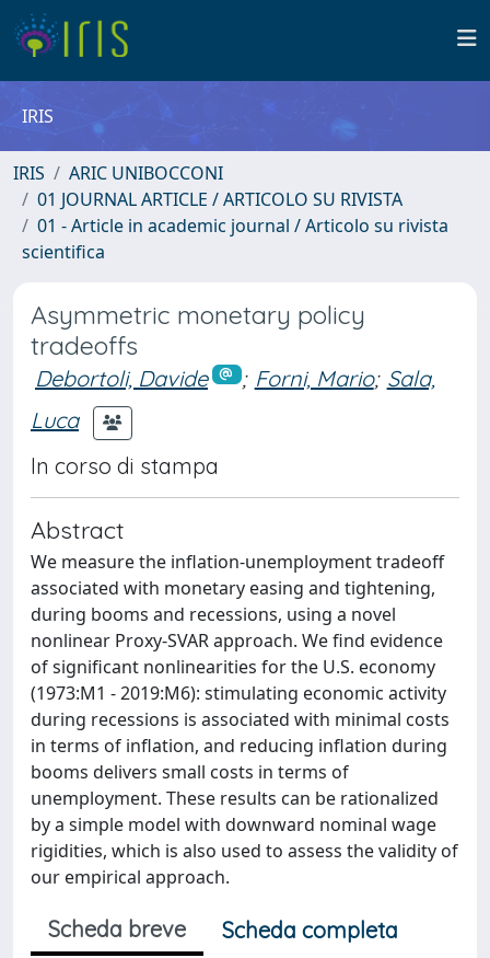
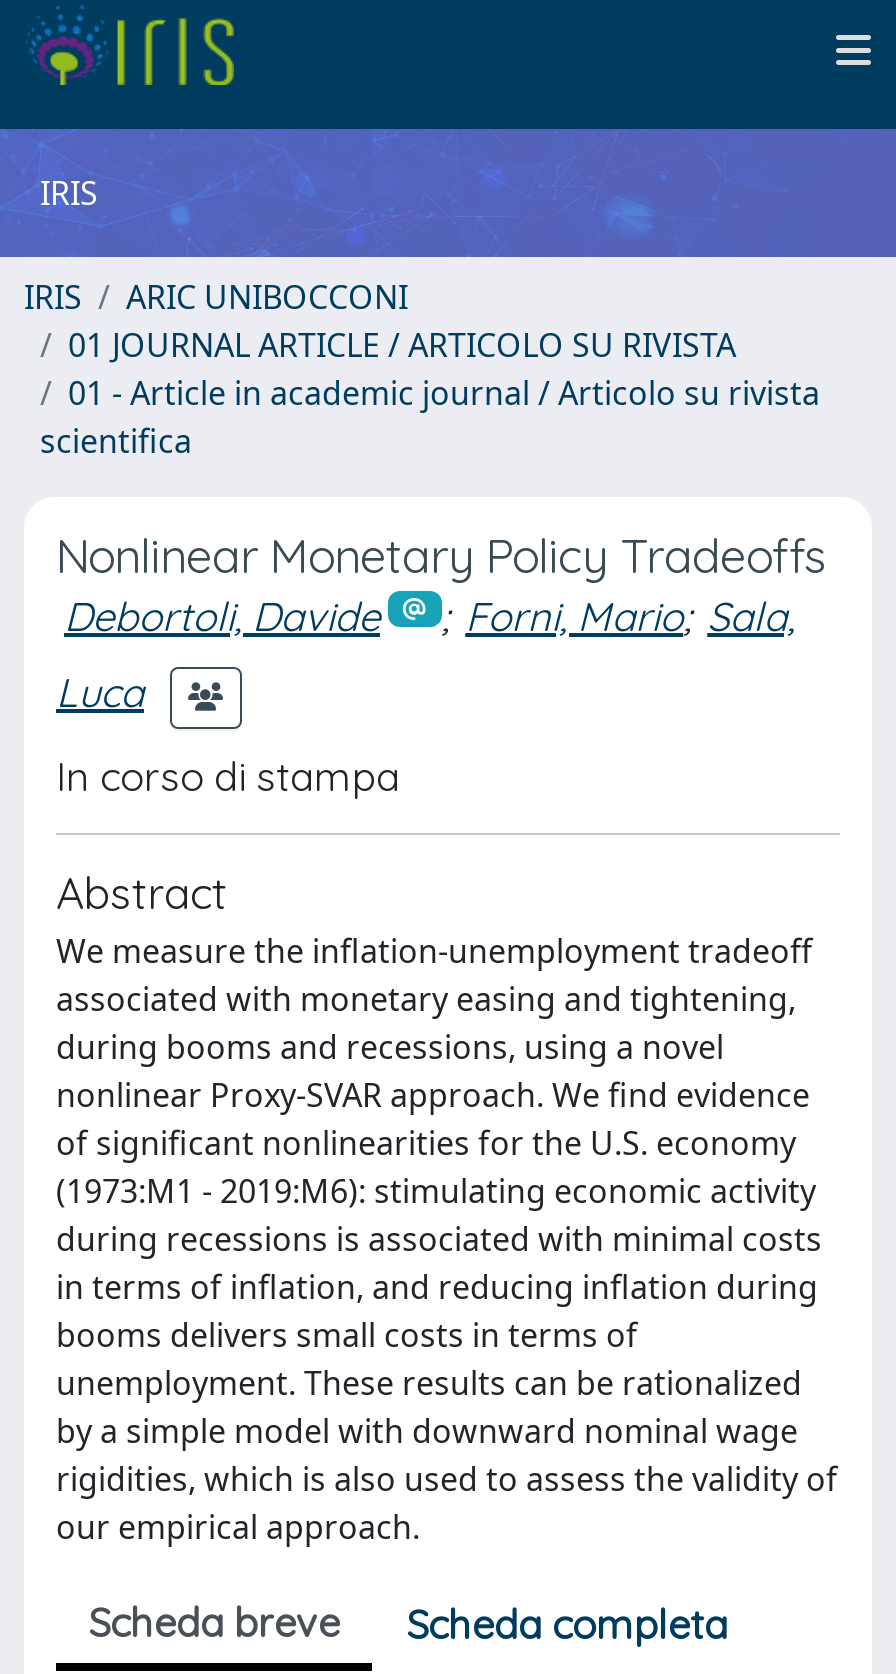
- Asymmetric monetary policy
- tradeoffs
+ Nonlinear Monetary Policy Tradeoffs
